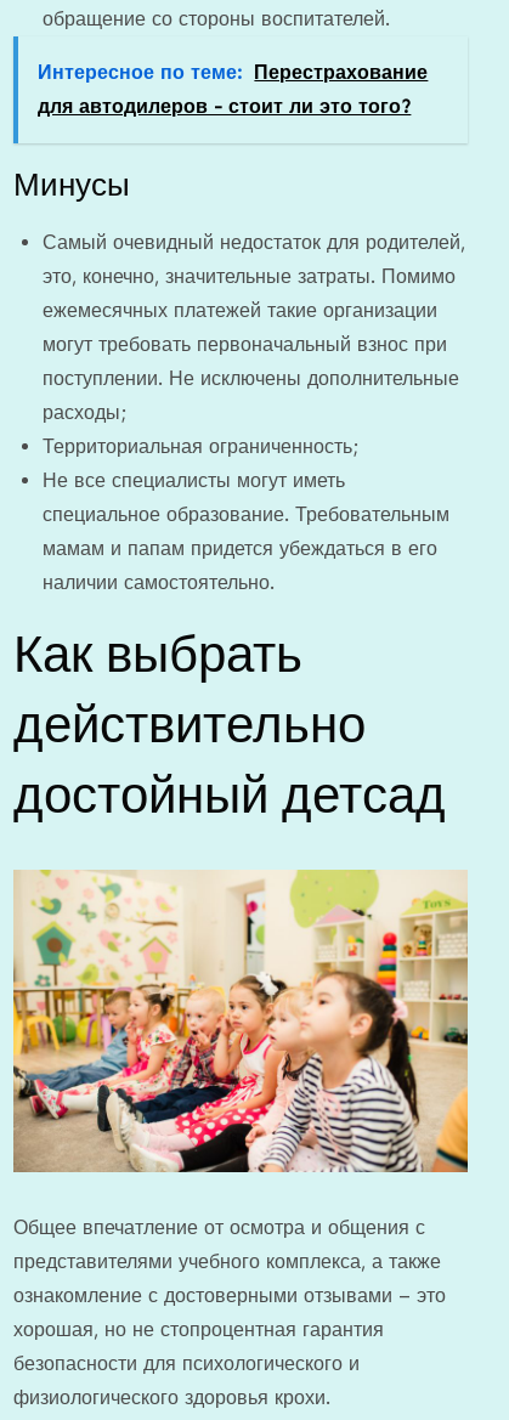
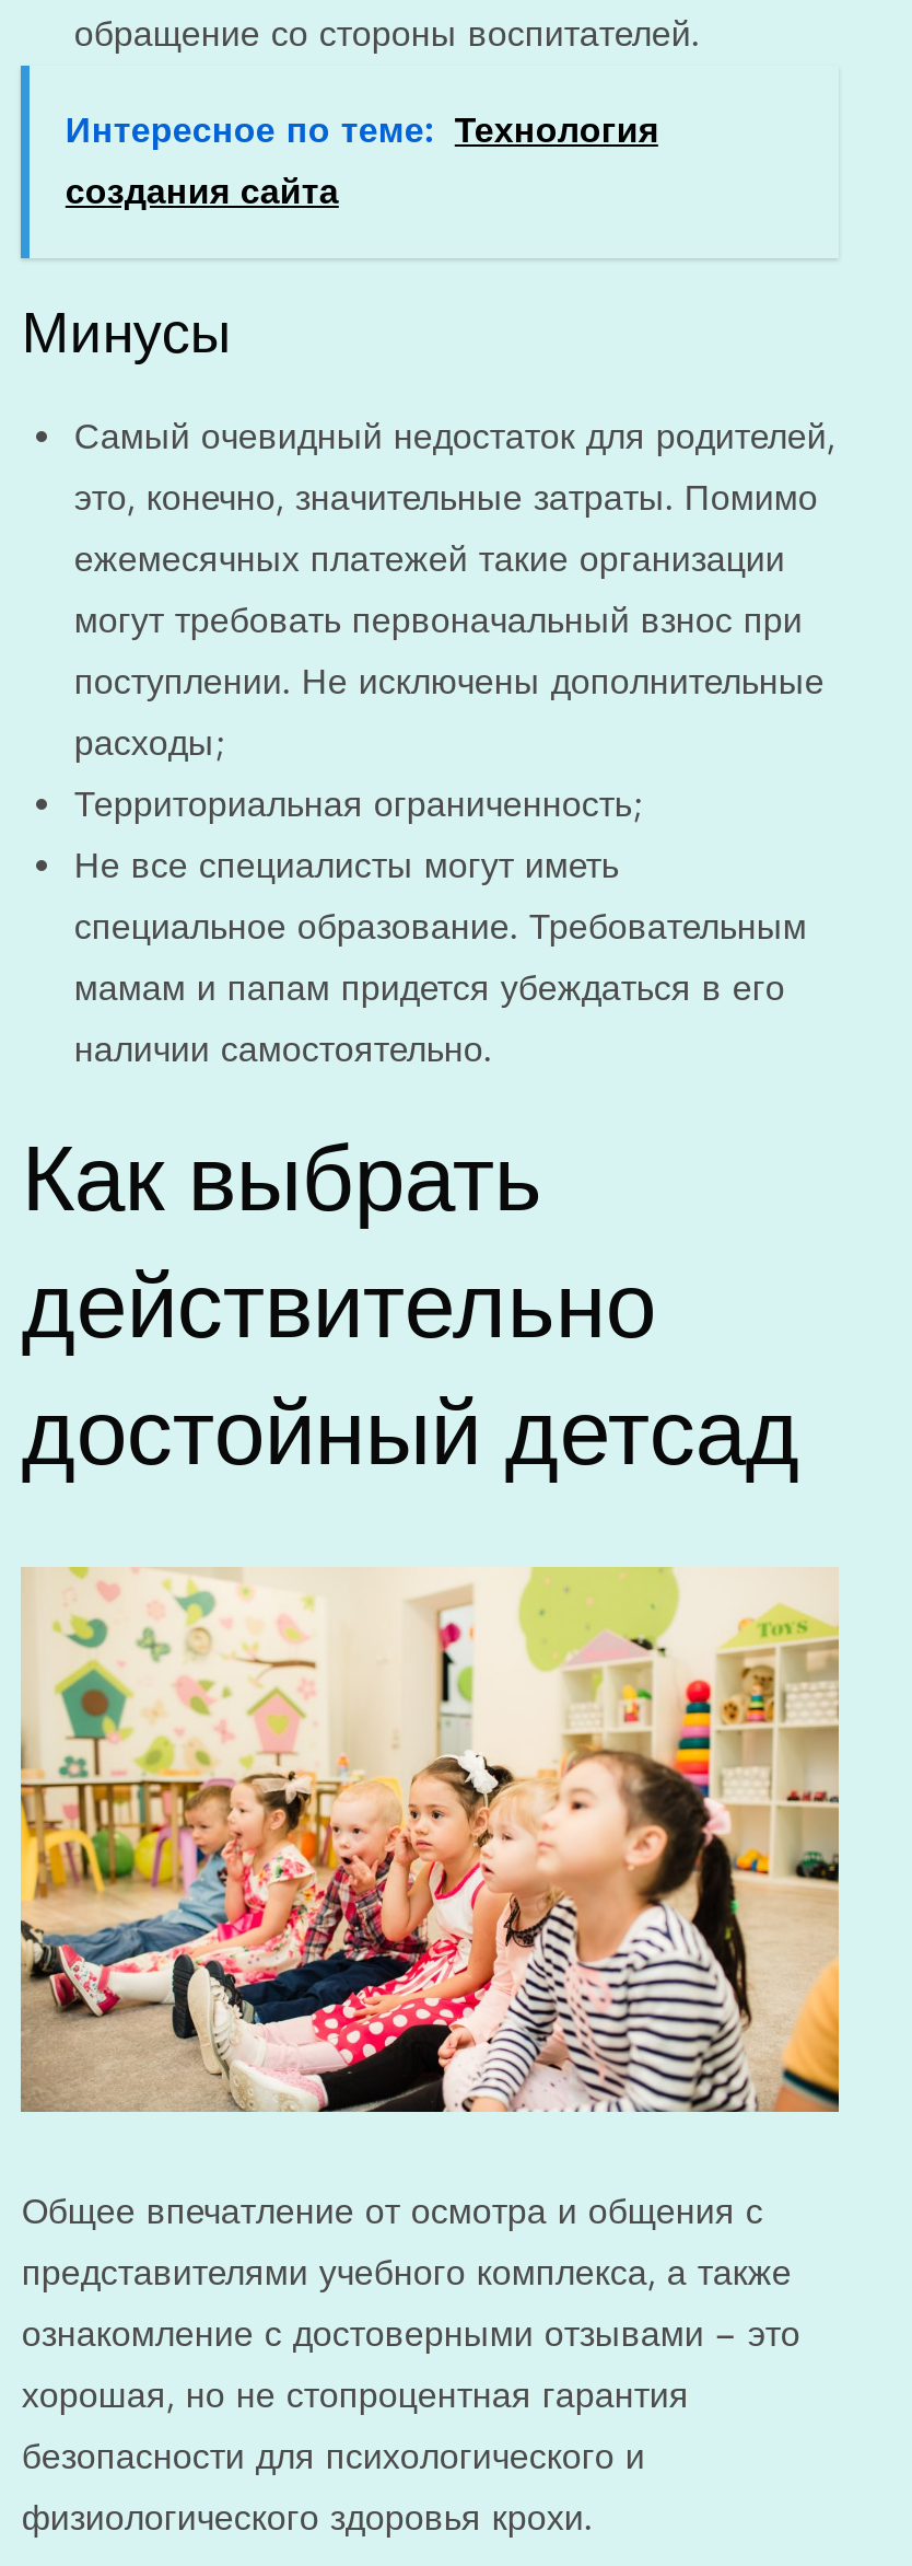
- Интересное по теме: Перестрахование
+ Интересное по теме: Технология

- для автодилеров - стоит ли это того?
+ создания сайта
